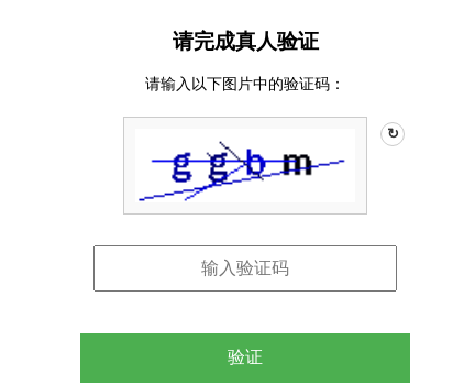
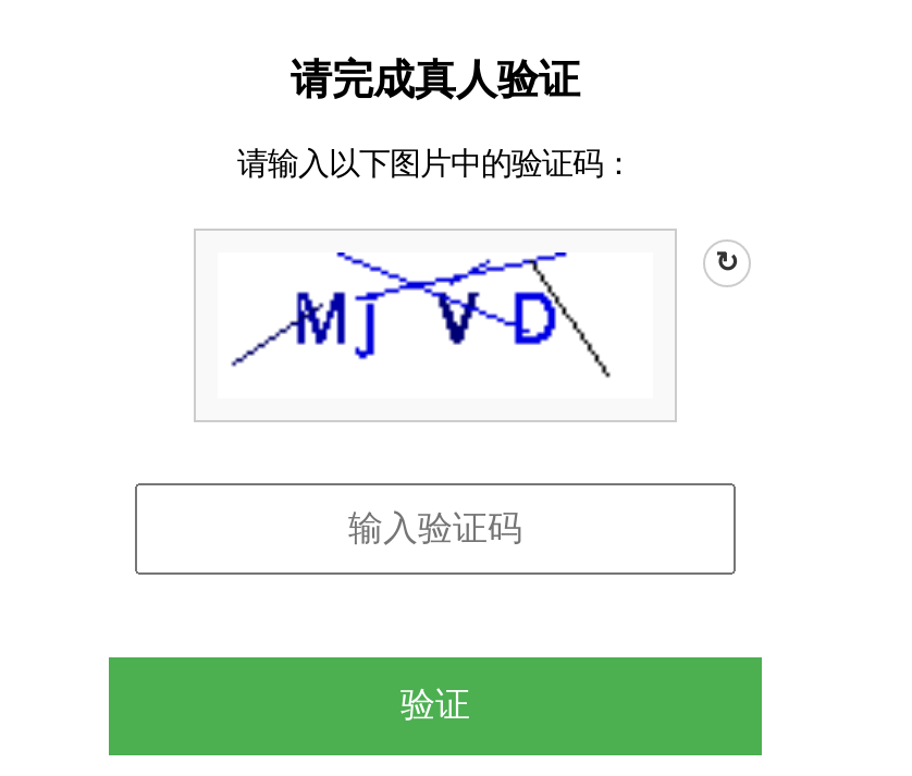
- [image]
+ [image]
